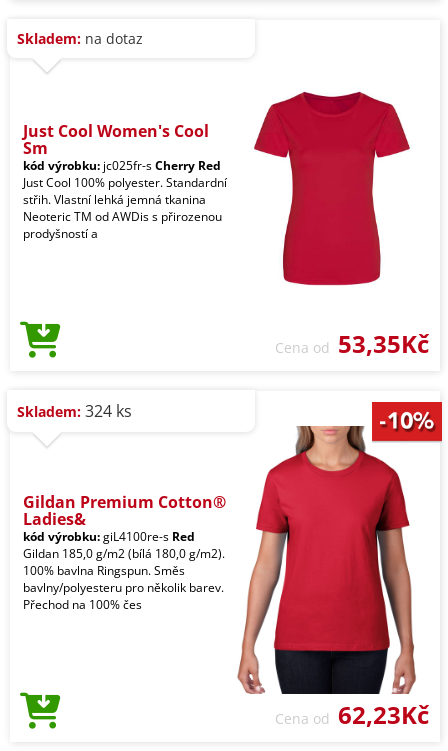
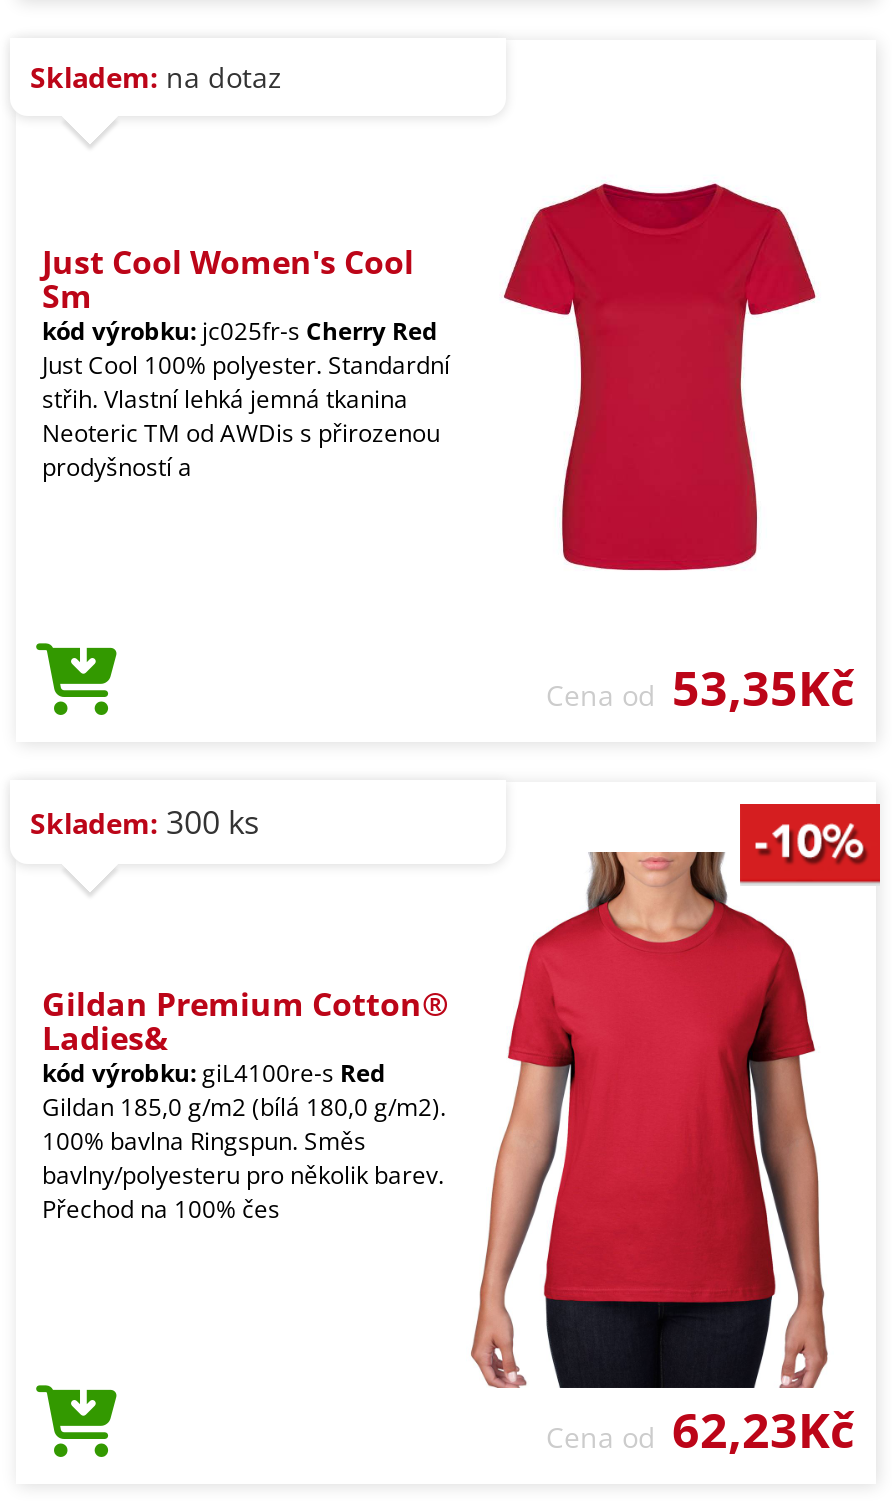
- Skladem: 324 ks
+ Skladem: 300 ks
